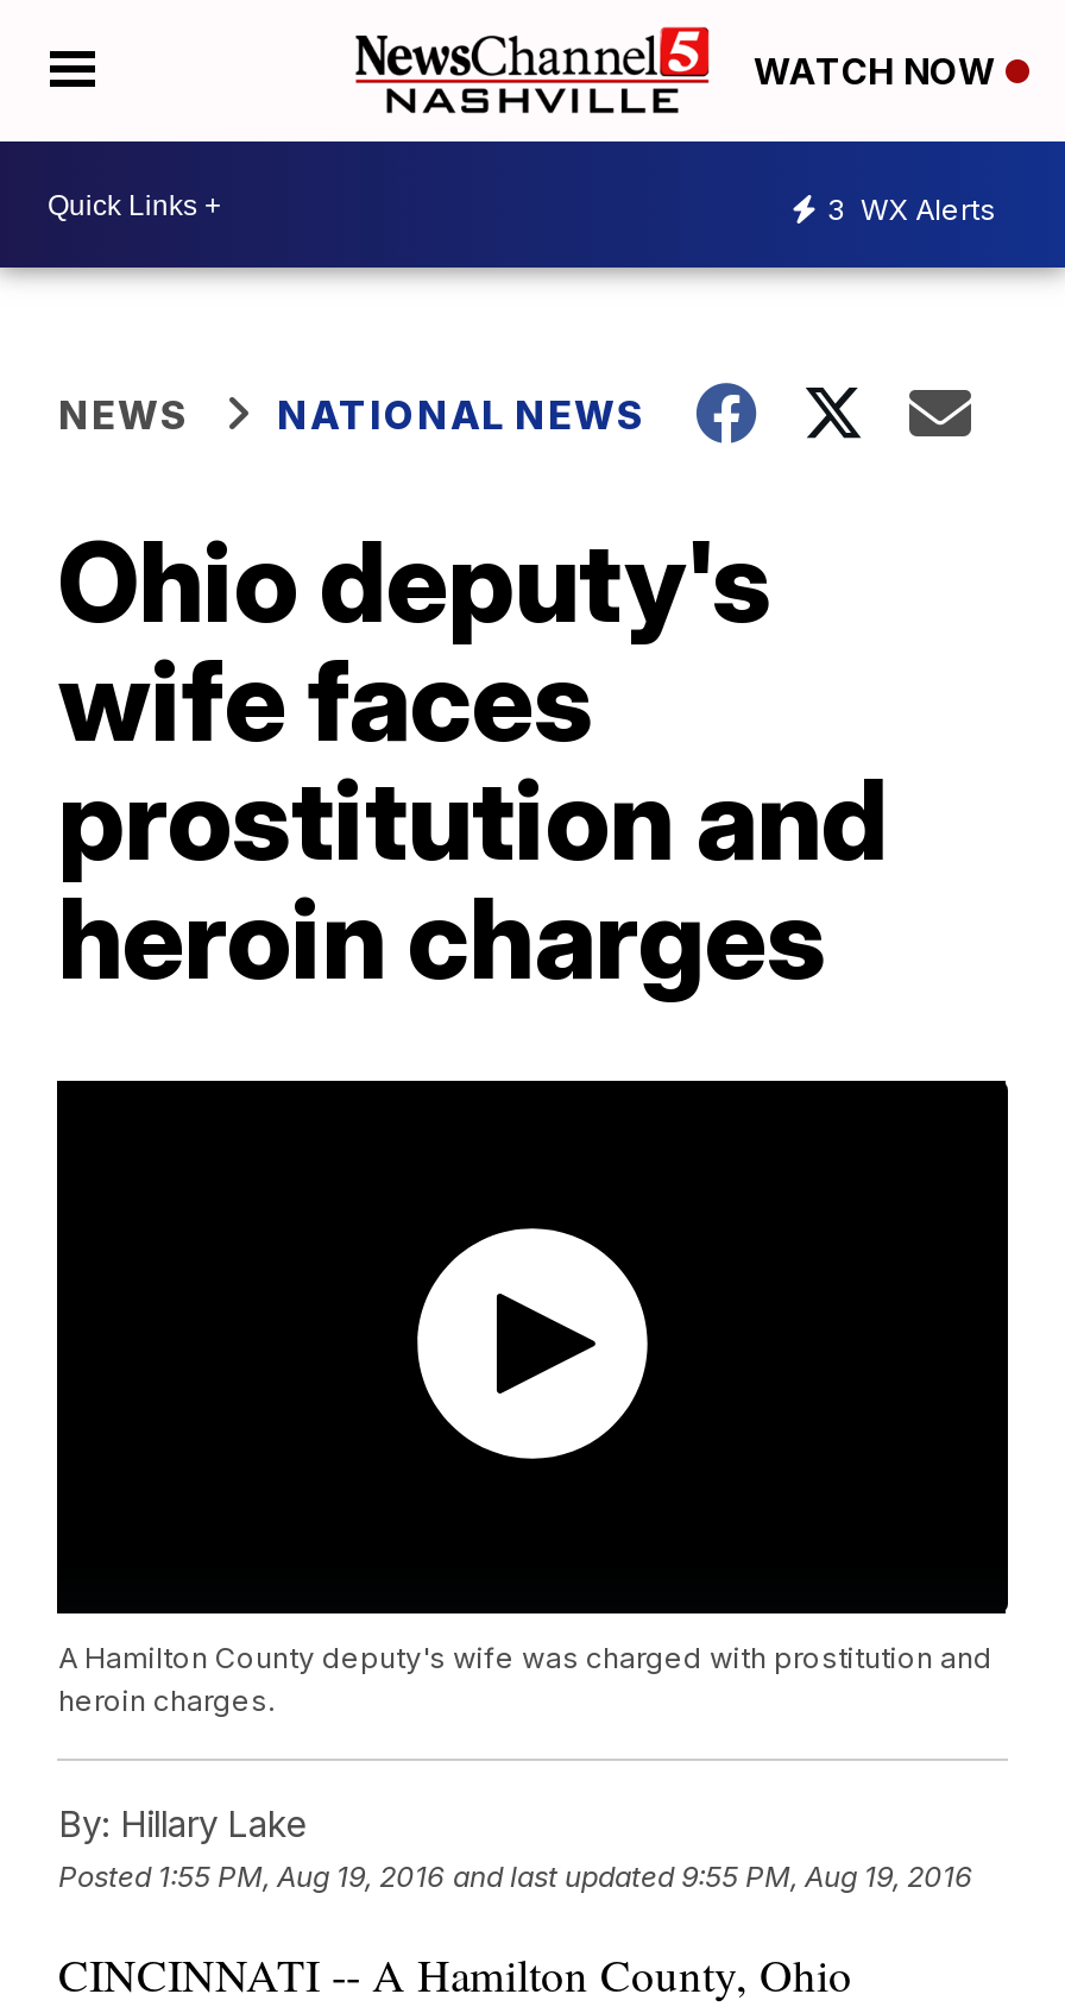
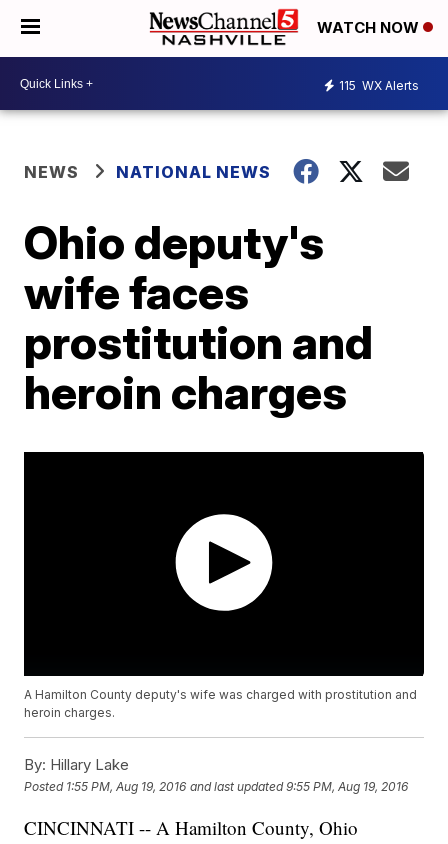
- 3 WX Alerts
+ 115 WX Alerts
